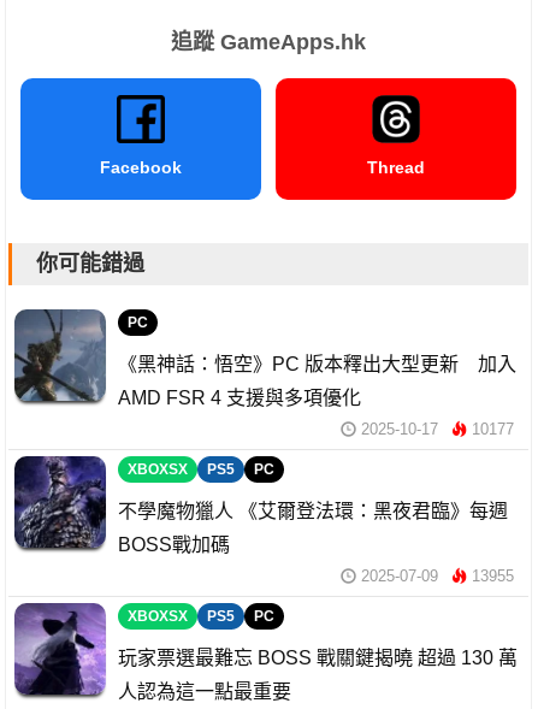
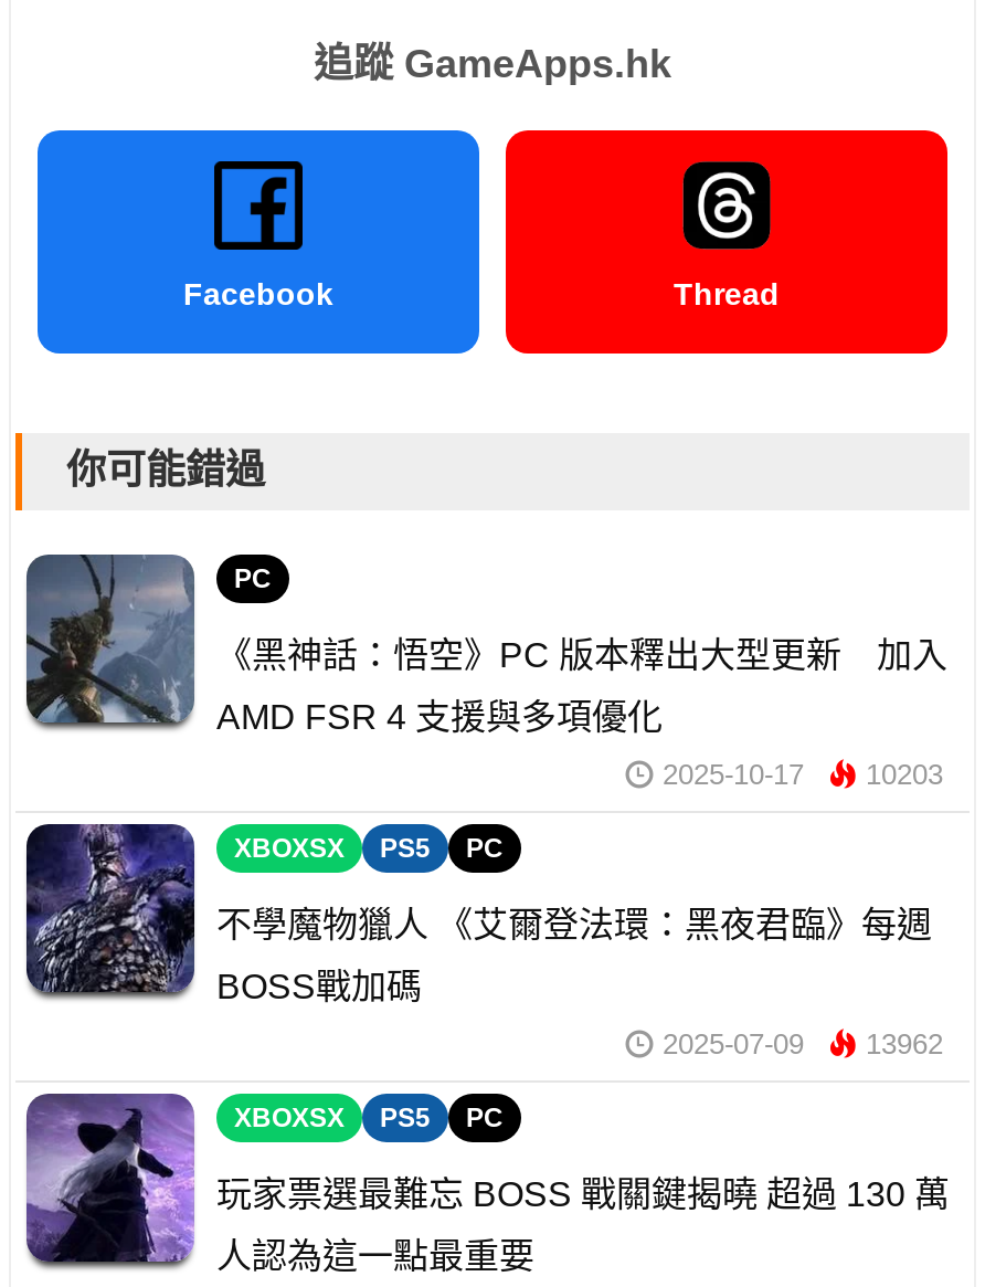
- 2025-10-17 10177
+ 2025-10-17 10203

- 2025-07-09 13955
+ 2025-07-09 13962
